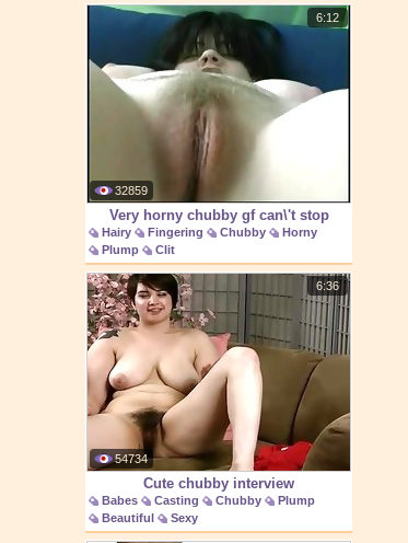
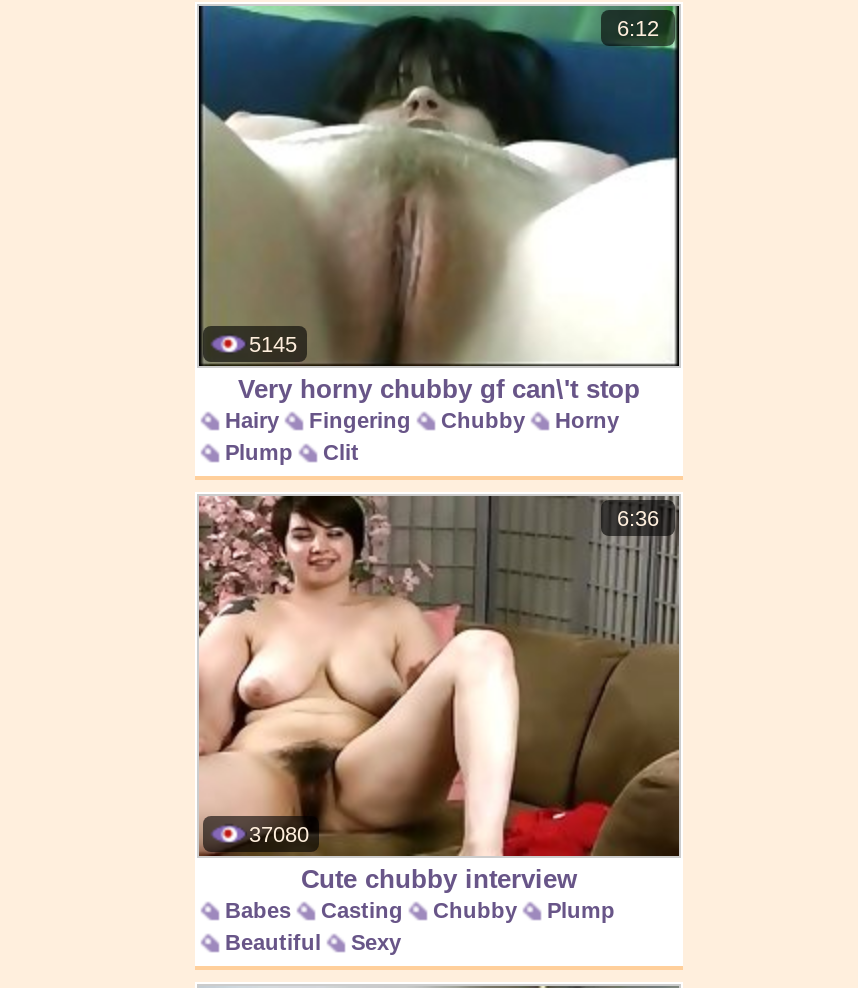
- 32859
+ 5145

- 54734
+ 37080
